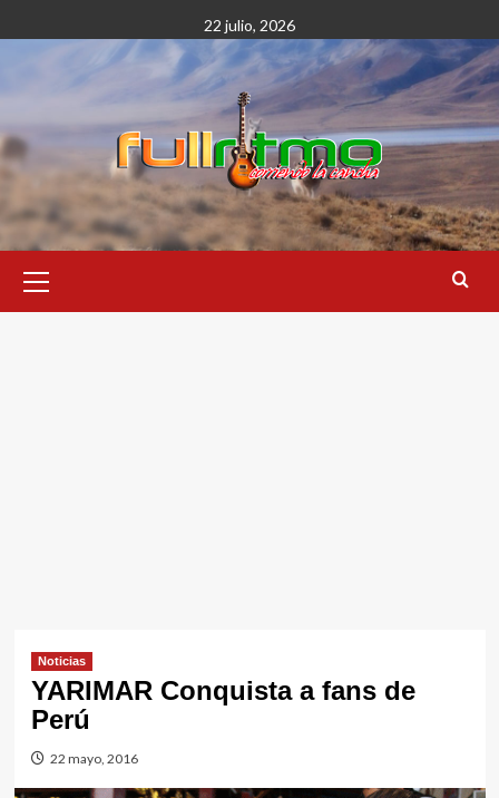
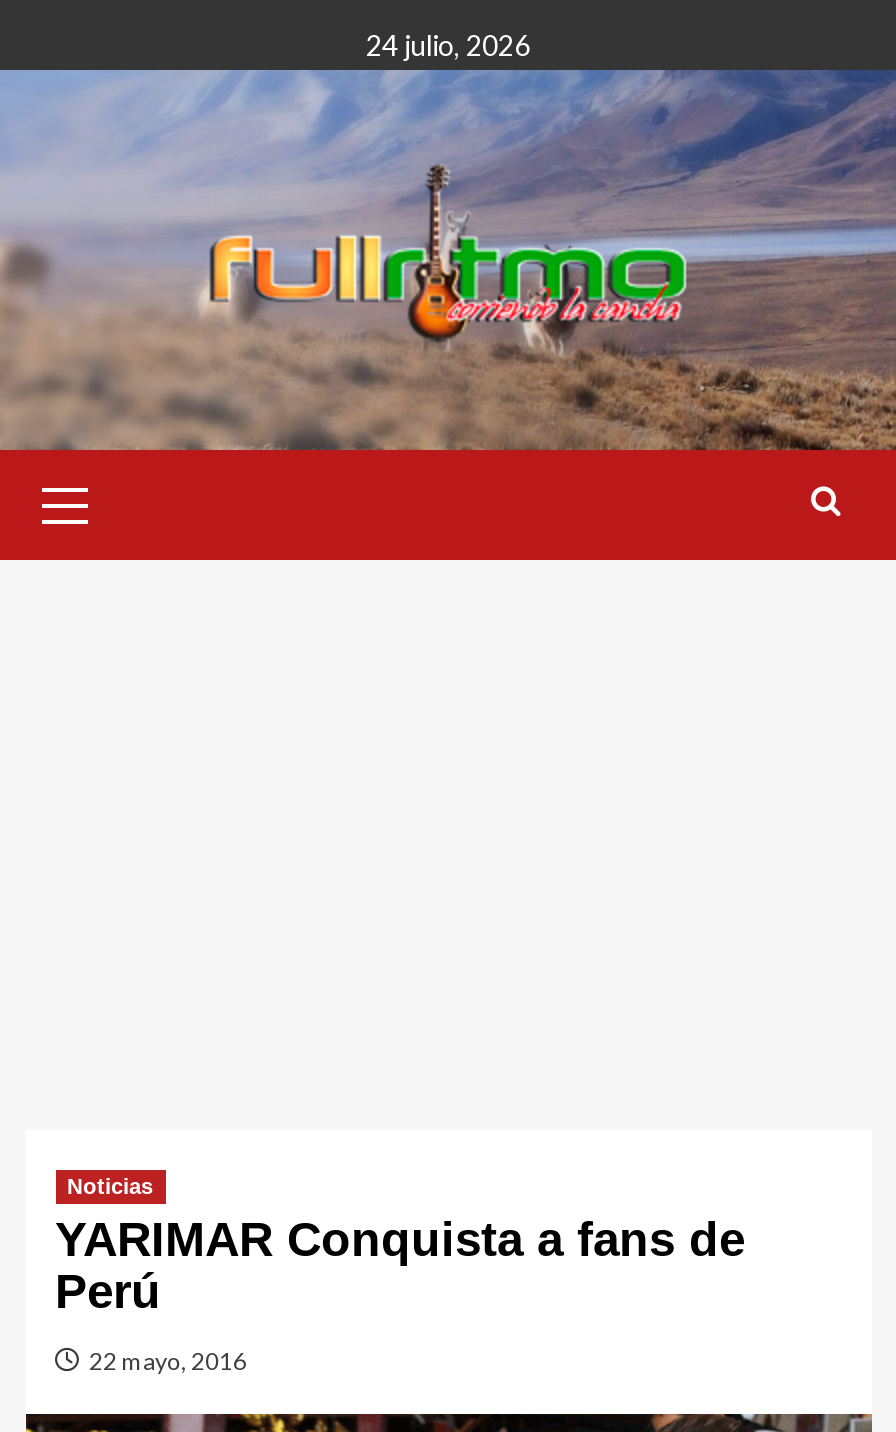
- 22 julio, 2026
+ 24 julio, 2026
